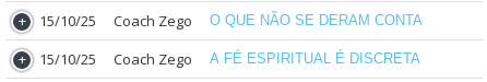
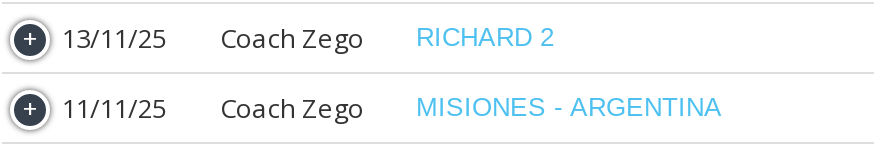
- 15/10/25
+ 13/11/25

- O QUE NÃO SE DERAM CONTA
+ RICHARD 2

- 15/10/25
+ 11/11/25

- A FÉ ESPIRITUAL É DISCRETA
+ MISIONES - ARGENTINA
